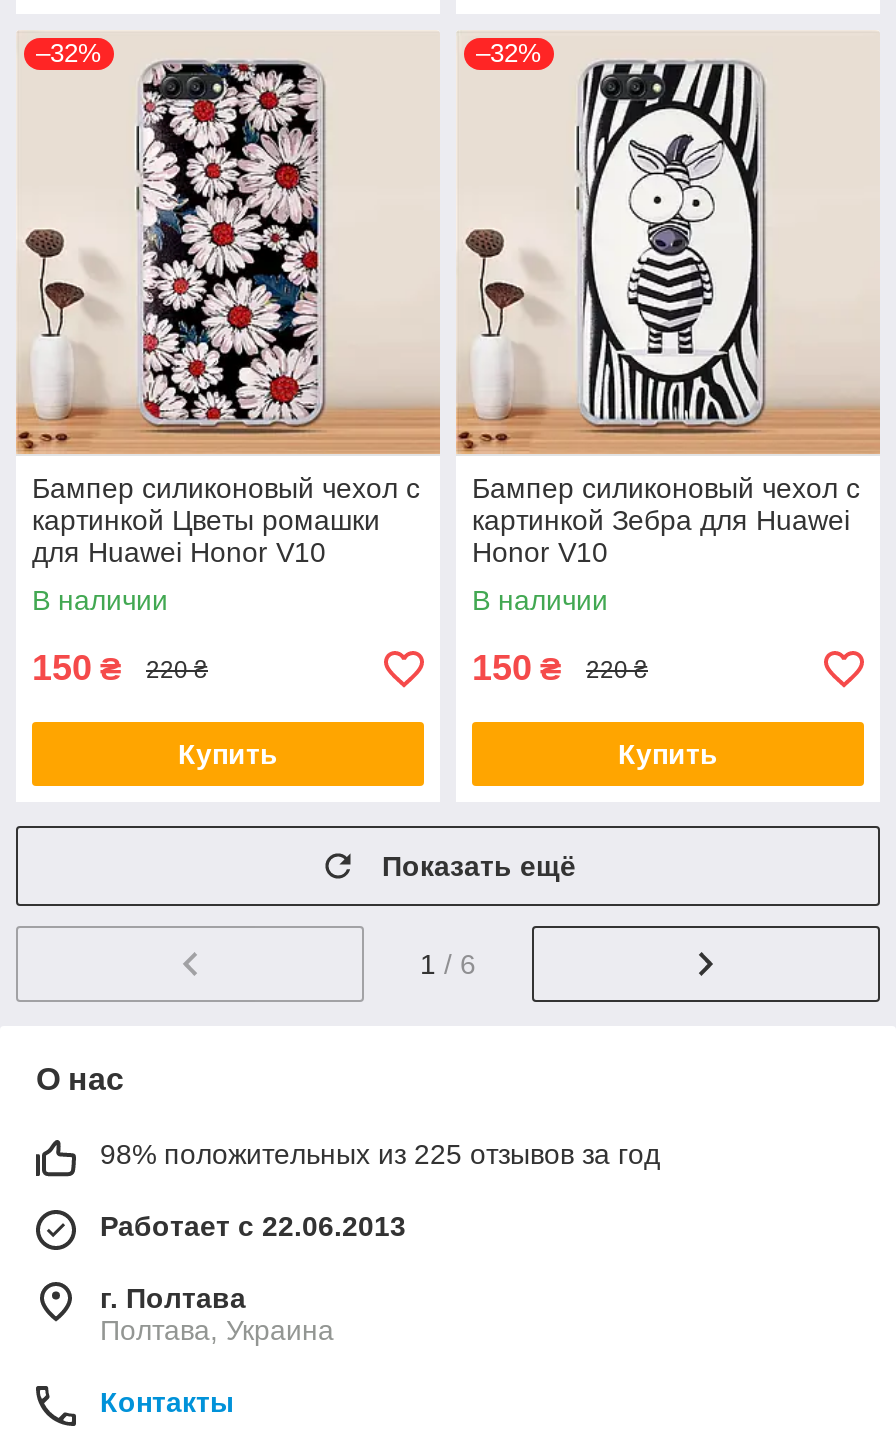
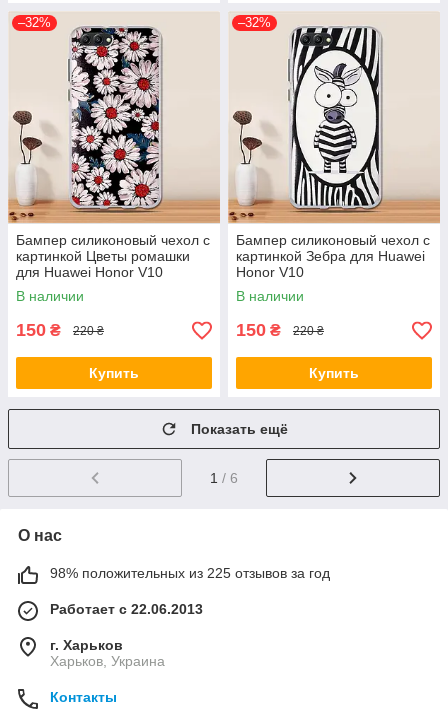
- г. Полтава
+ г. Харьков

- Полтава, Украина
+ Харьков, Украина
